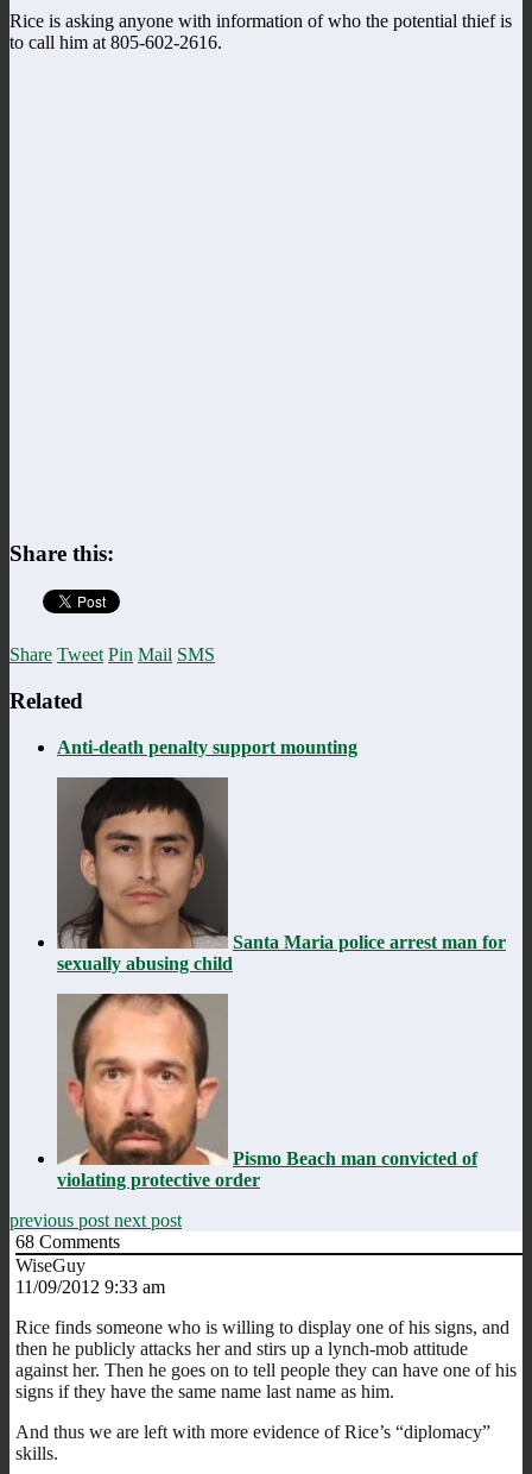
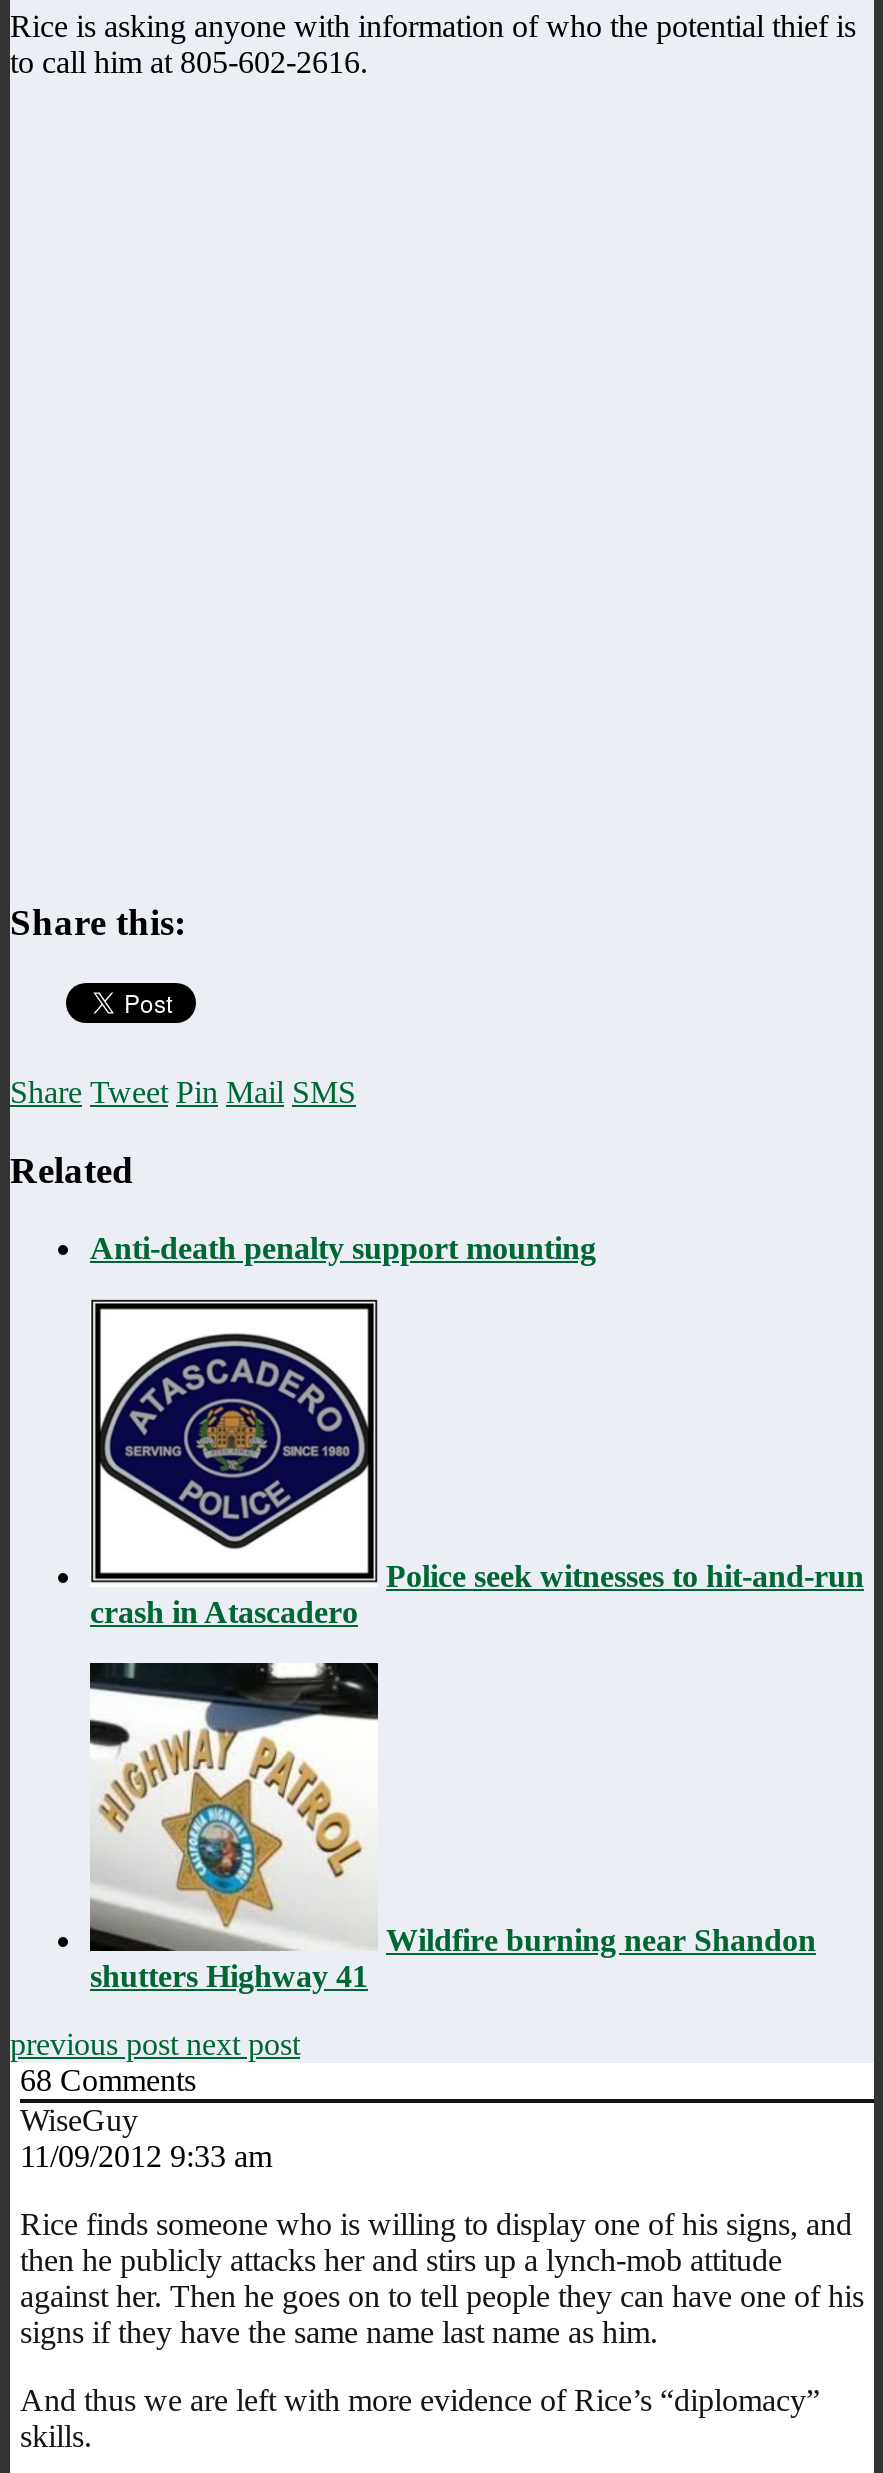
- [image]
- Santa Maria police arrest man for
- sexually abusing child
+ [image]
+ Police seek witnesses to hit-and-run
+ crash in Atascadero

- [image]
- Pismo Beach man convicted of
- violating protective order
+ [image]
+ Wildfire burning near Shandon
+ shutters Highway 41
